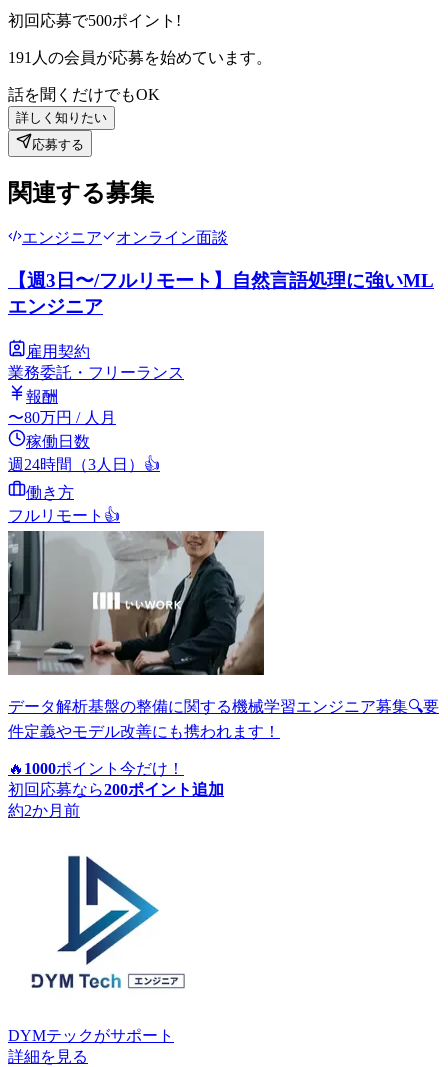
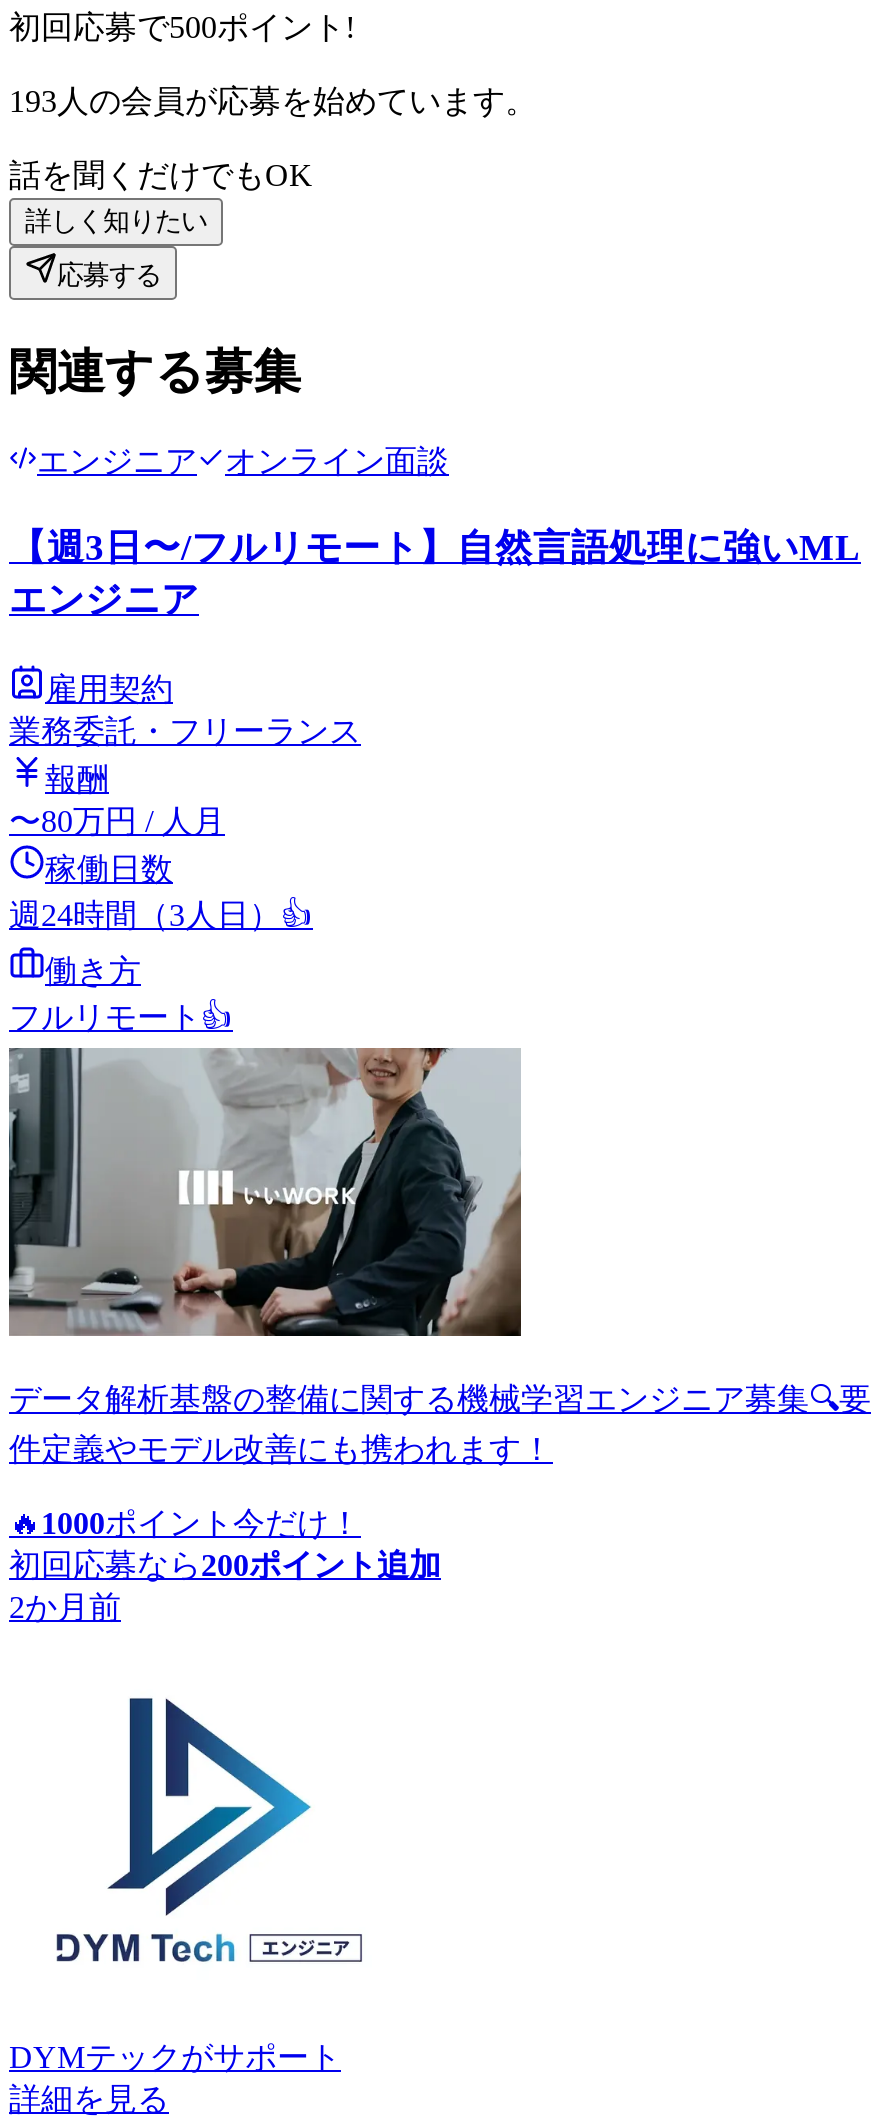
- 191人の会員が応募を始めています。
+ 193人の会員が応募を始めています。

- 約2か月前
+ 2か月前
